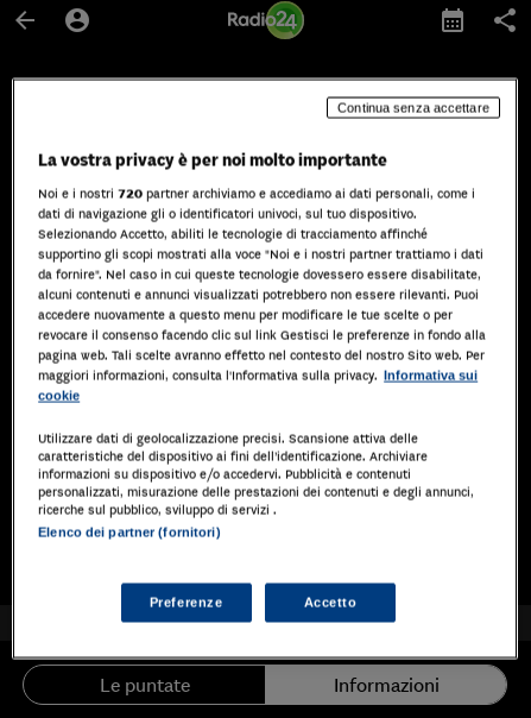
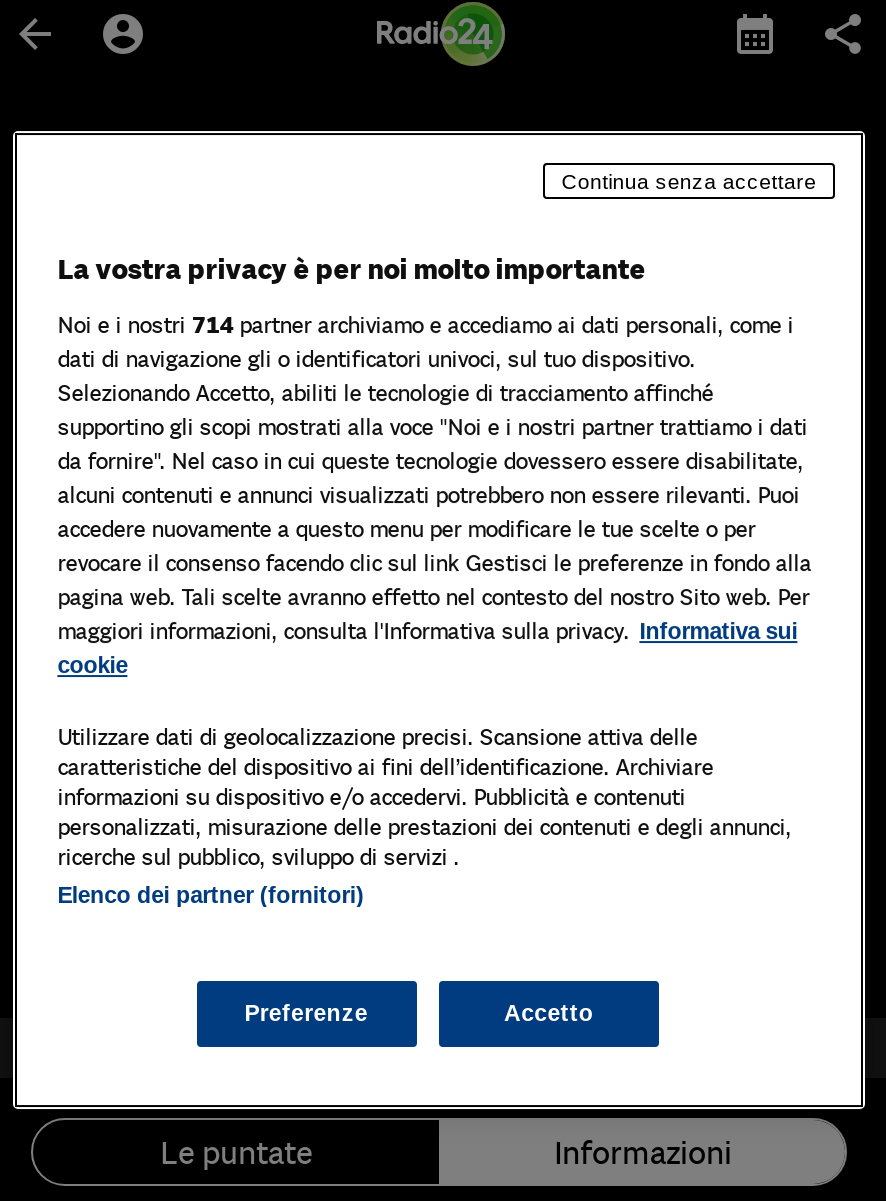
- Noi e i nostri 720 partner archiviamo e accediamo ai dati personali, come i
+ Noi e i nostri 714 partner archiviamo e accediamo ai dati personali, come i
